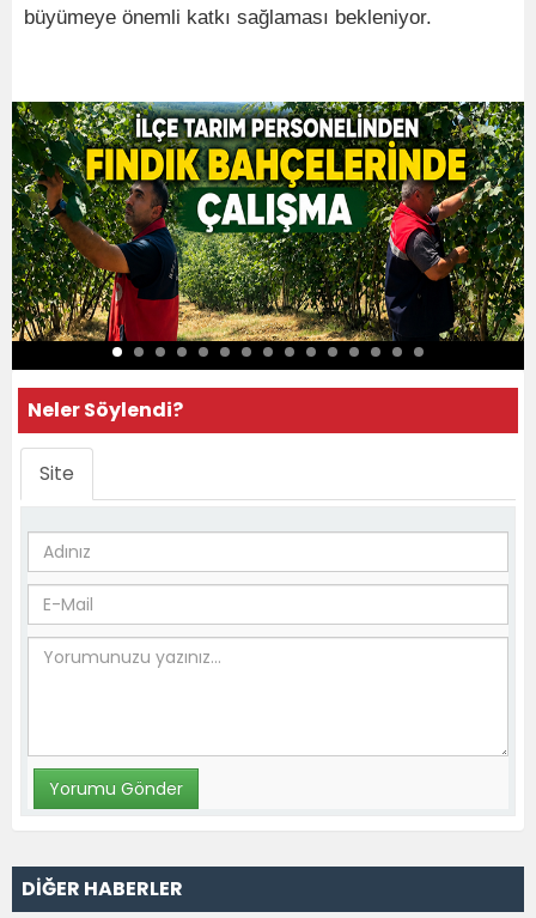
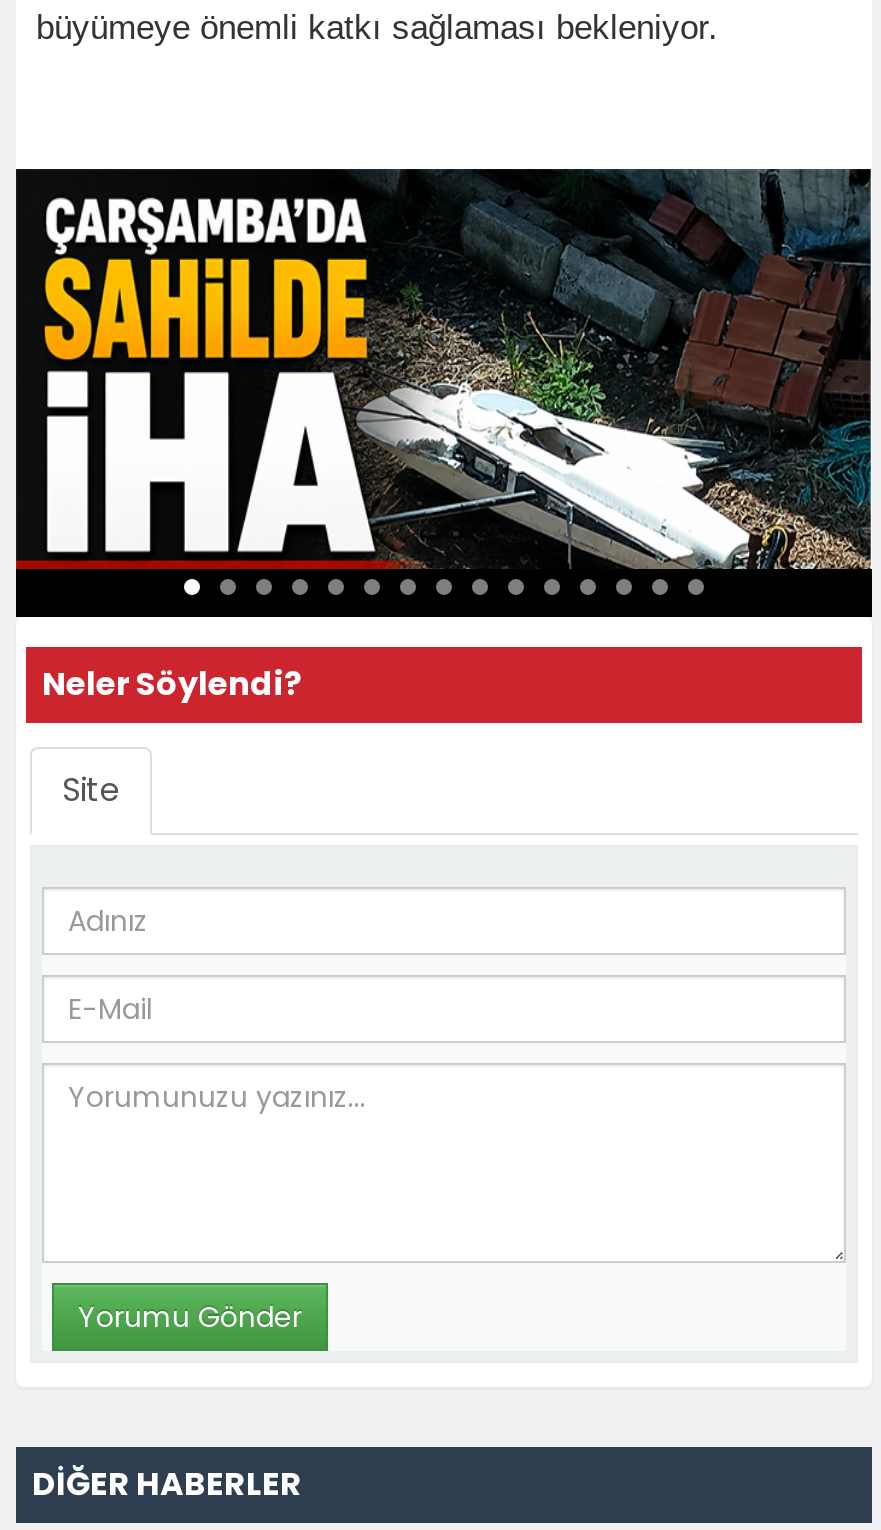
- [image]
+ [image]
